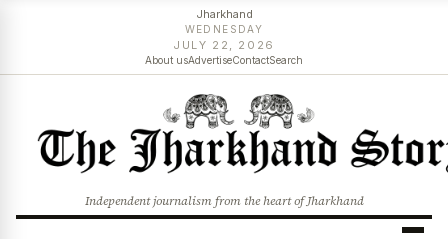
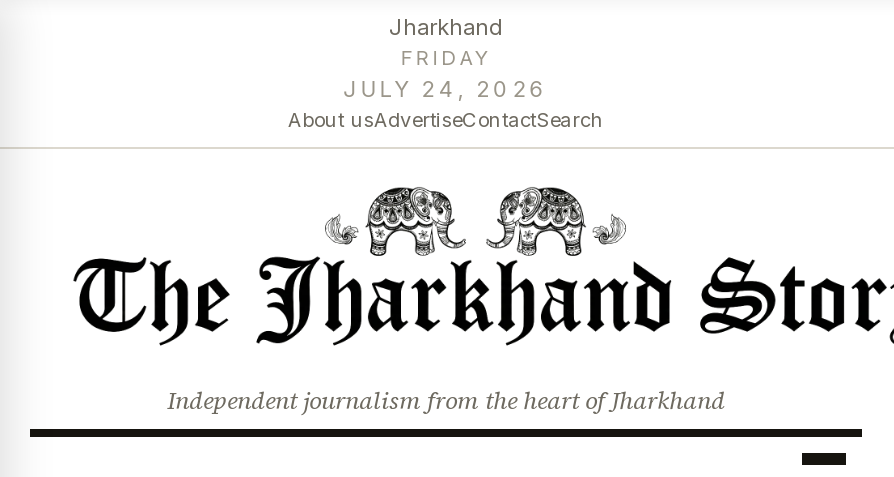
- WEDNESDAY
- JULY 22, 2026
+ FRIDAY
+ JULY 24, 2026
